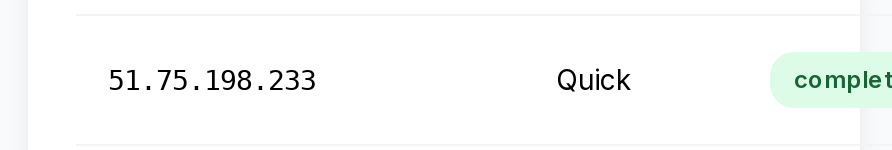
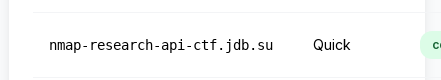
- 51.75.198.233
+ nmap-research-api-ctf.jdb.su
